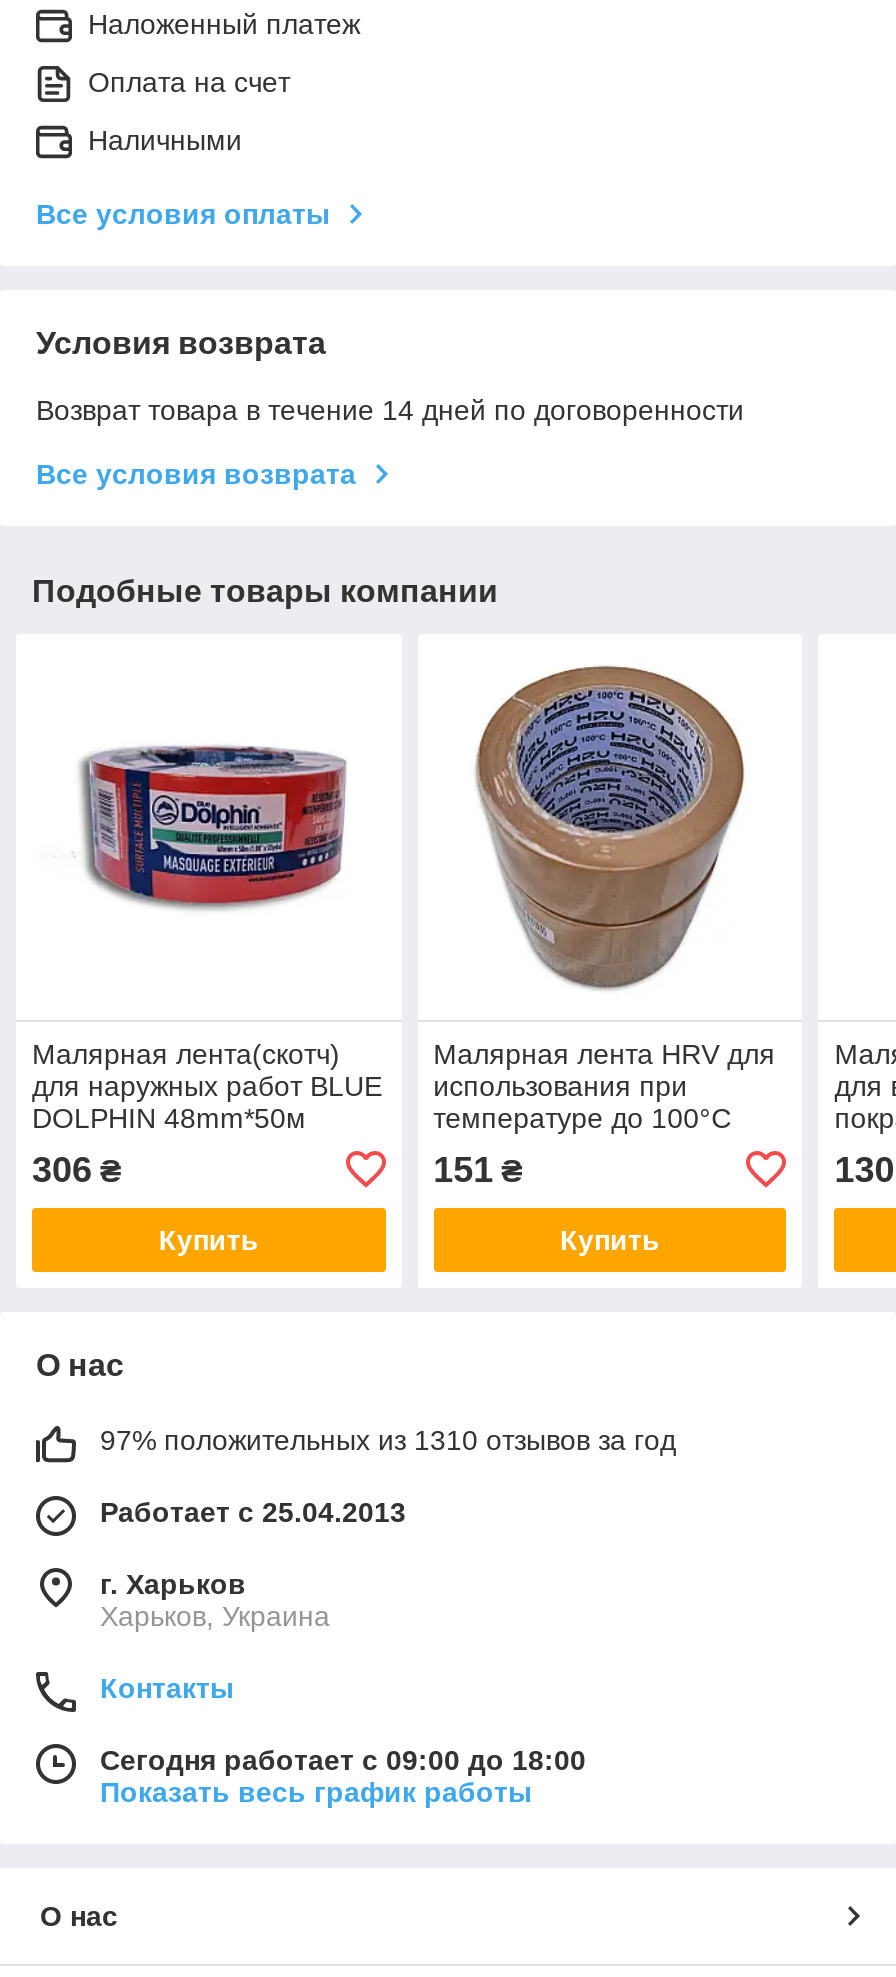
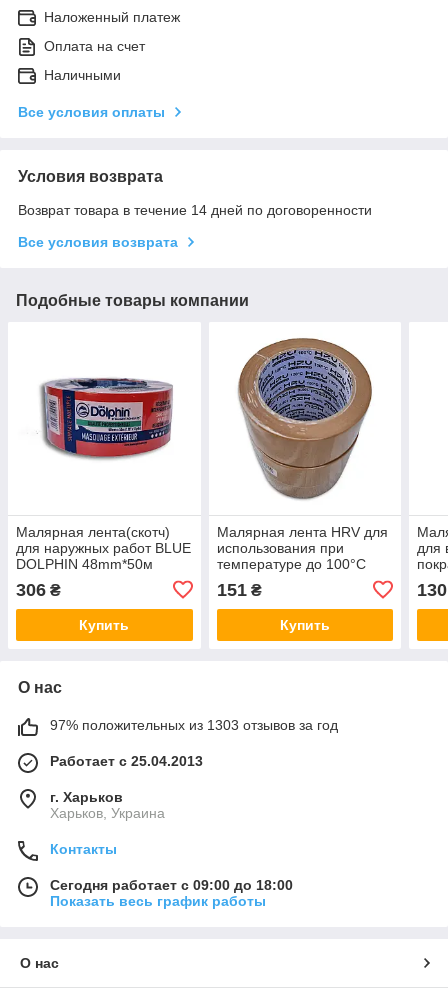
- 97% положительных из 1310 отзывов за год
+ 97% положительных из 1303 отзывов за год
